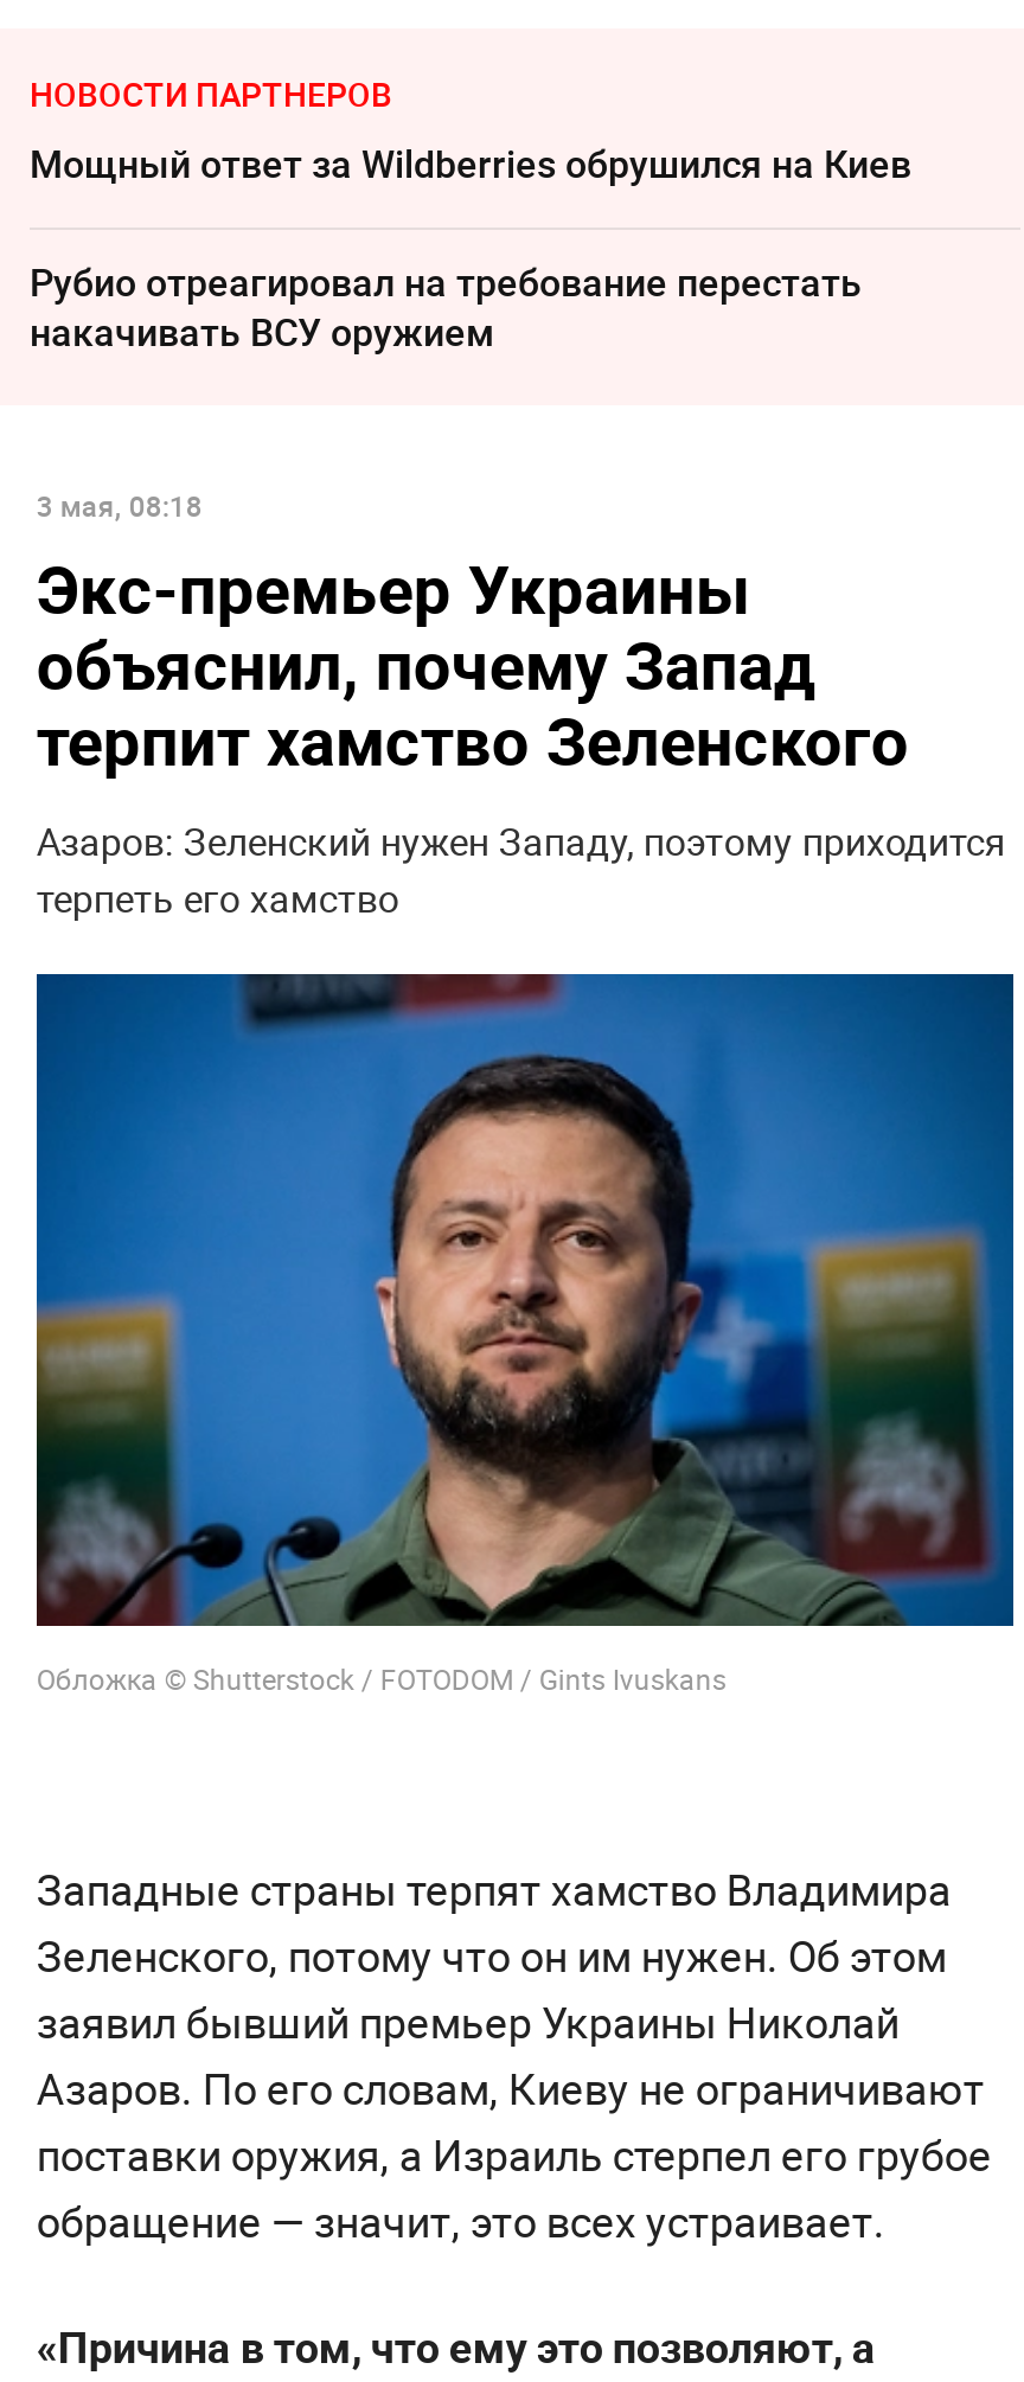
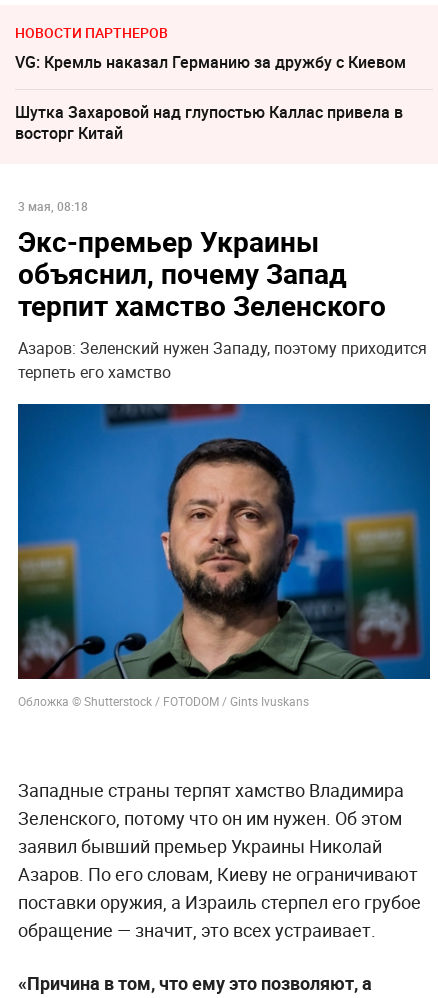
- Мощный ответ за Wildberries обрушился на Киев
+ VG: Кремль наказал Германию за дружбу с Киевом

- Рубио отреагировал на требование перестать
- накачивать ВСУ оружием
+ Шутка Захаровой над глупостью Каллас привела в
+ восторг Китай
